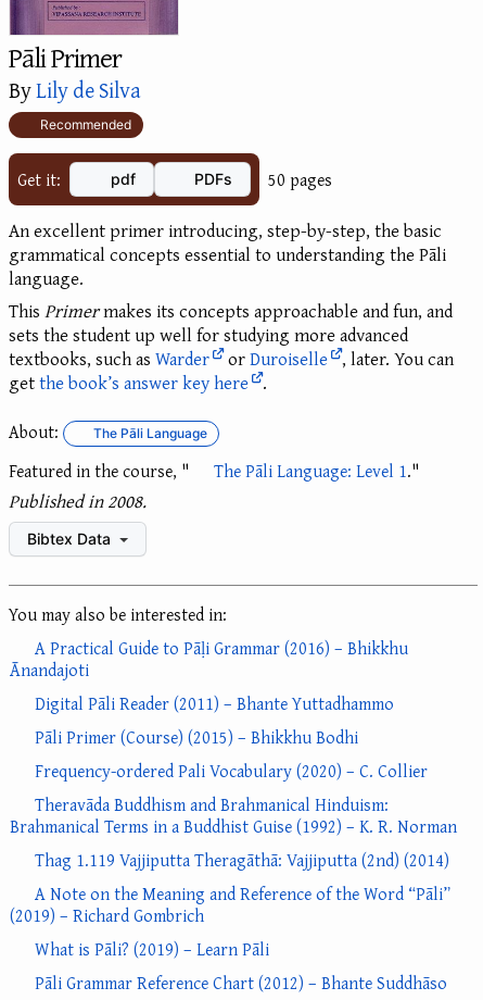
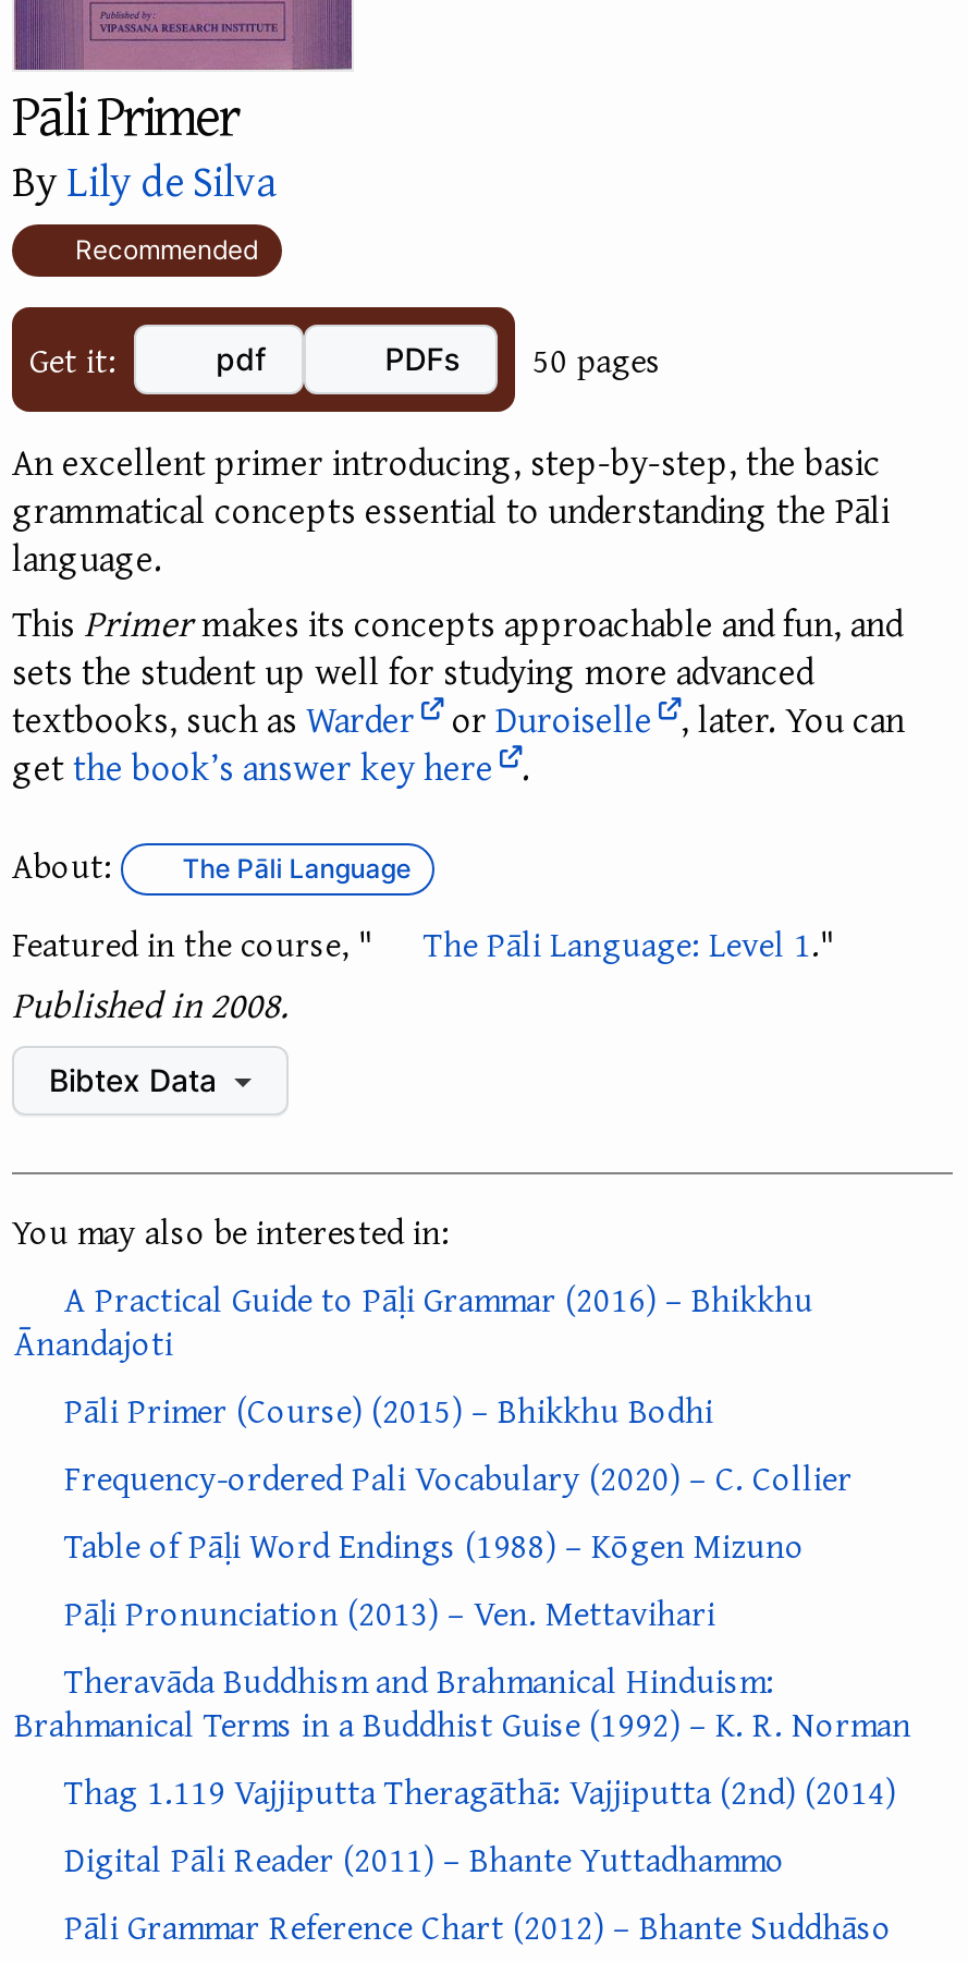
moved down: Digital Pāli Reader (2011) – Bhante Yuttadhammo

+ Table of Pāḷi Word Endings (1988) – Kōgen Mizuno
+ Pāḷi Pronunciation (2013) – Ven. Mettavihari

moved down: Theravāda Buddhism and Brahmanical Hinduism: | Brahmanical Terms in a Buddhist Guise (1992) – K. R. Norman | Thag 1.119 Vajjiputta Theragāthā: Vajjiputta (2nd) (2014)

- A Note on the Meaning and Reference of the Word “Pāli”
- (2019) – Richard Gombrich
- What is Pāli? (2019) – Learn Pāli
